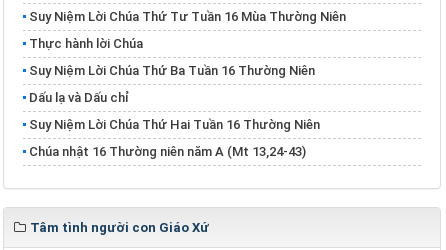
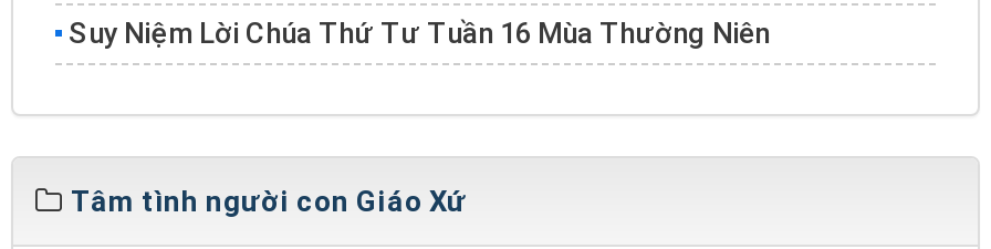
- Thực hành lời Chúa
- Suy Niệm Lời Chúa Thứ Ba Tuần 16 Thường Niên
- Dấu lạ và Dấu chỉ
- Suy Niệm Lời Chúa Thứ Hai Tuần 16 Thường Niên
- Chúa nhật 16 Thường niên năm A (Mt 13,24-43)
